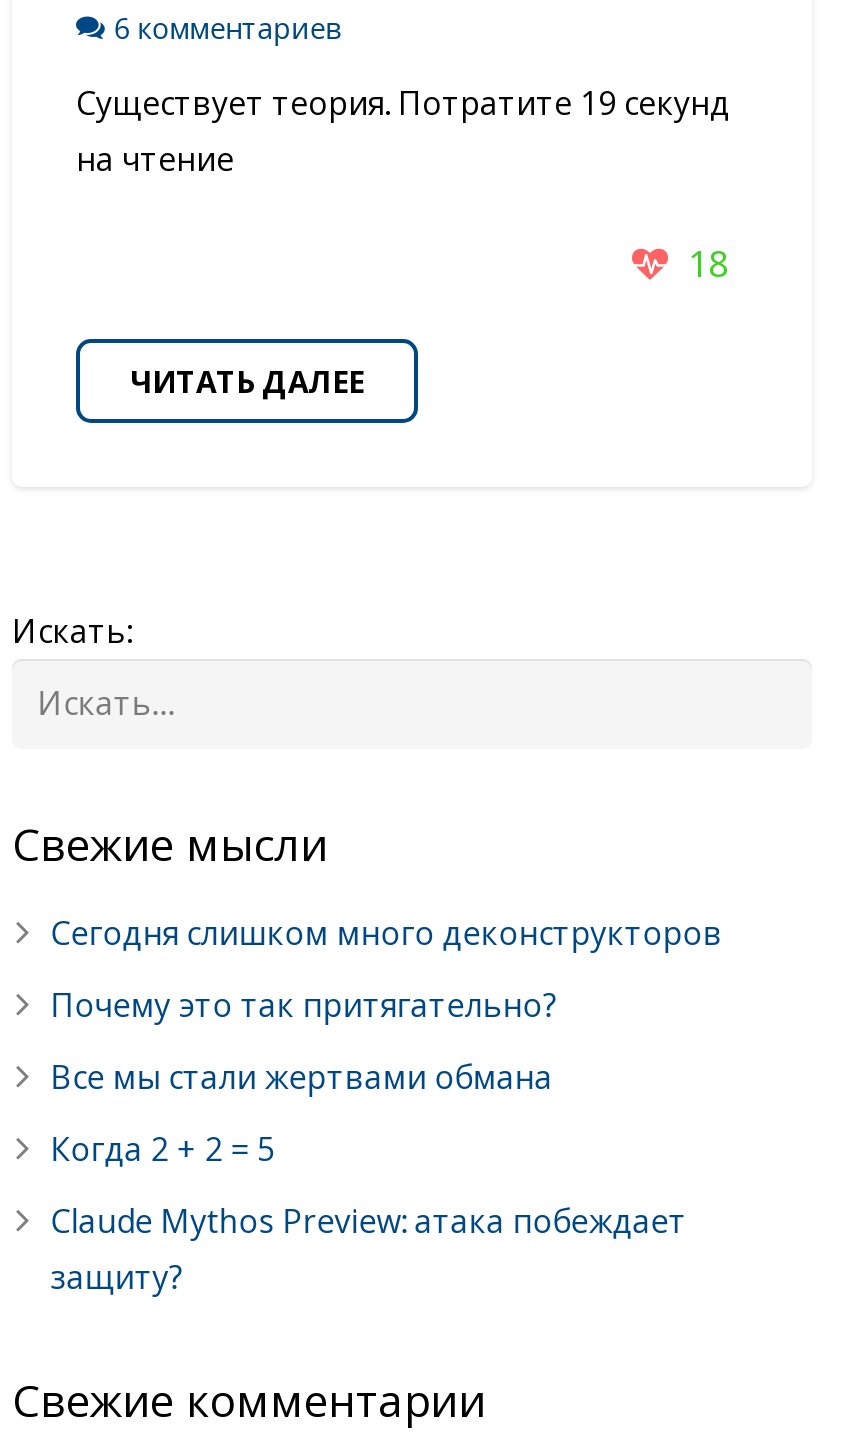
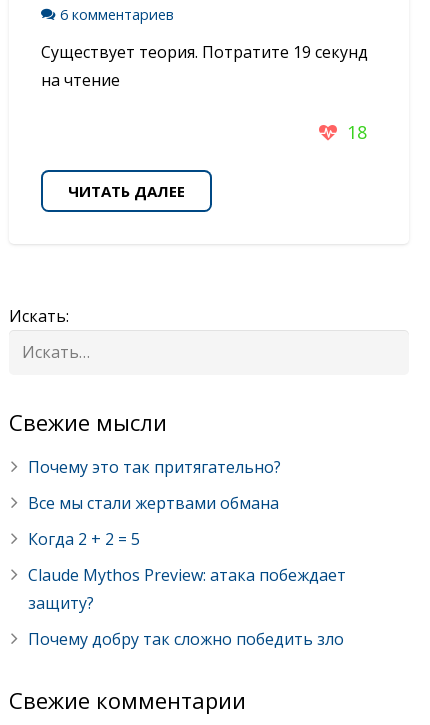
- Сегодня слишком много деконструкторов

moved up: Почему это так притягательно? | Все мы стали жертвами обмана | Когда 2 + 2 = 5 | Claude Mythos Preview: атака побеждает | защиту?

+ Почему добру так сложно победить зло
